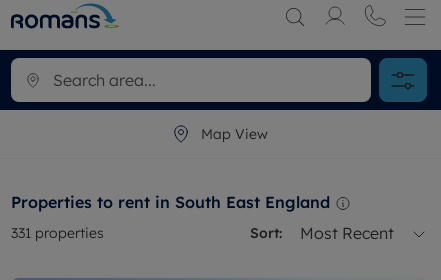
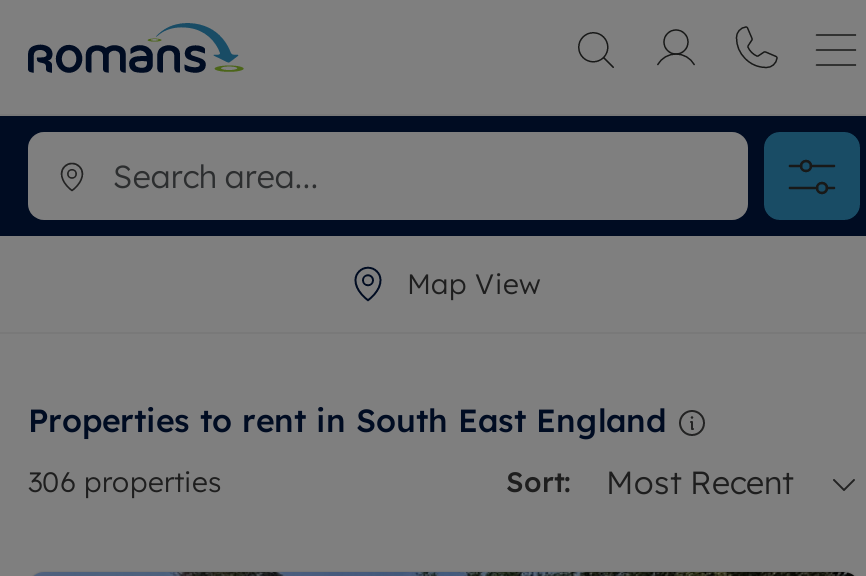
- 331 properties
+ 306 properties
